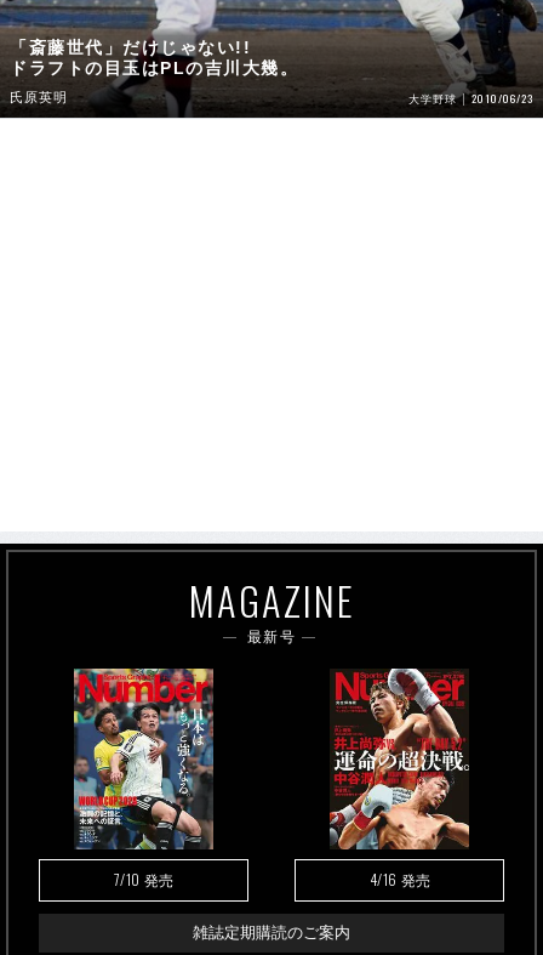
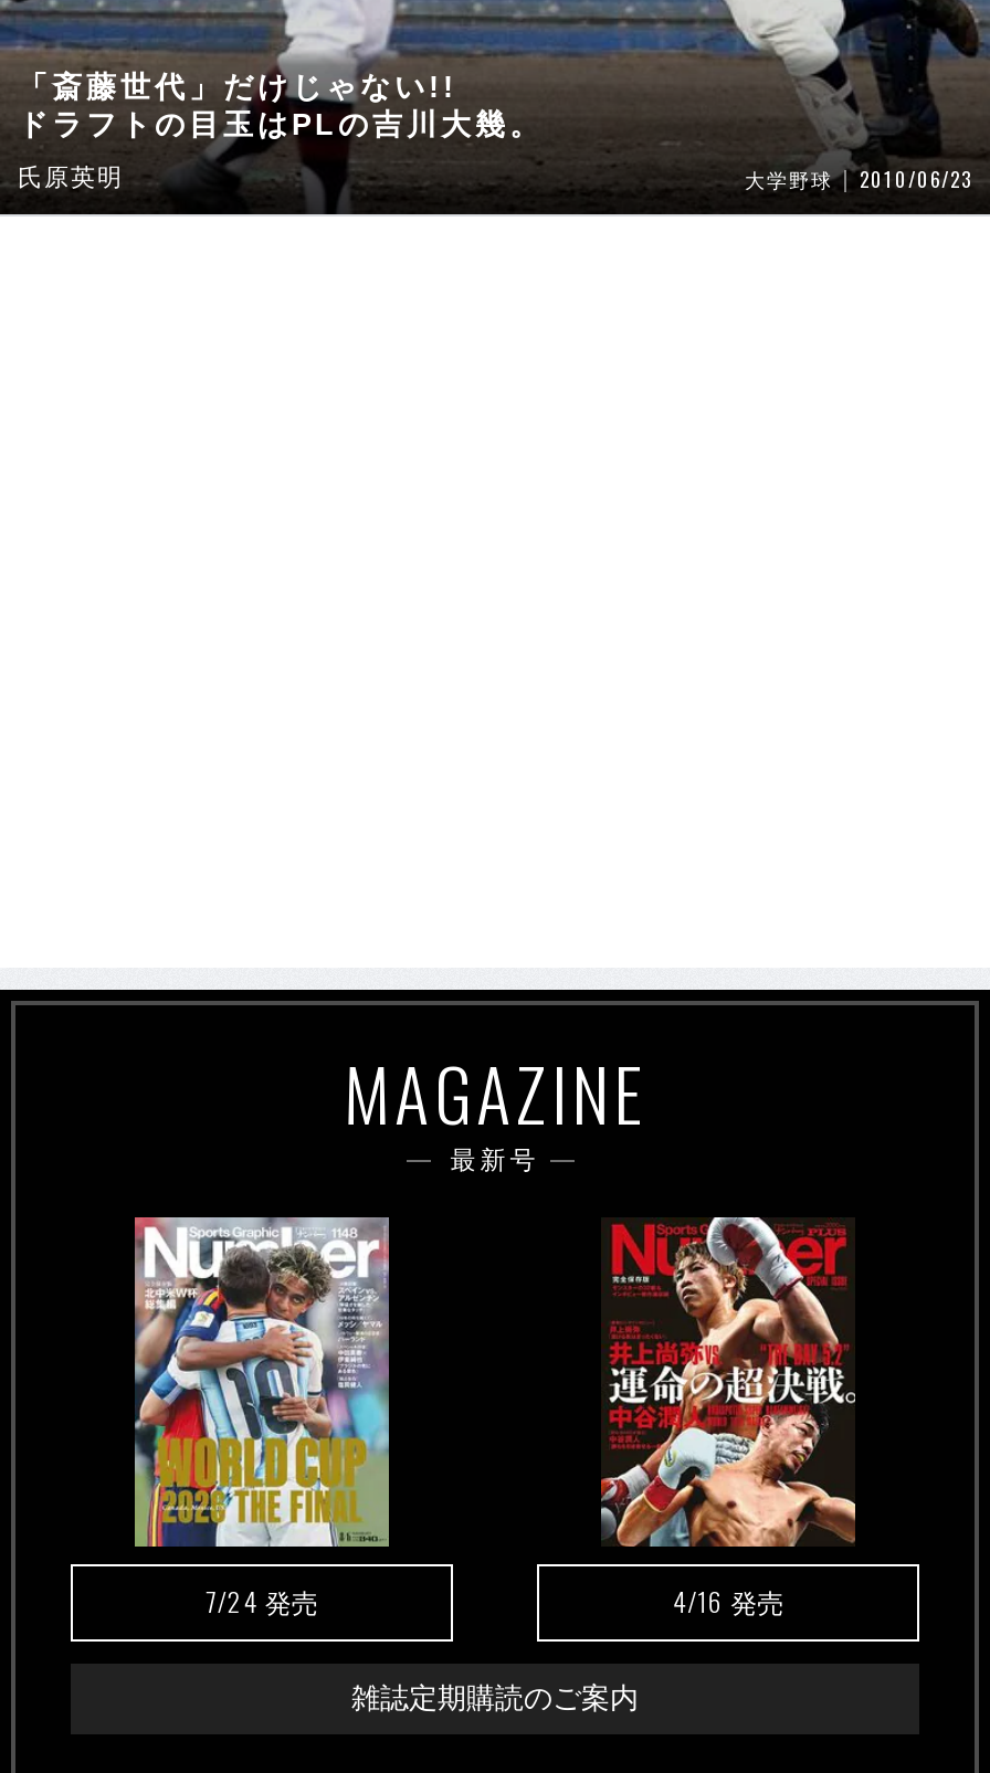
- [image]
- 7/10発売
+ [image]
+ 7/24発売
